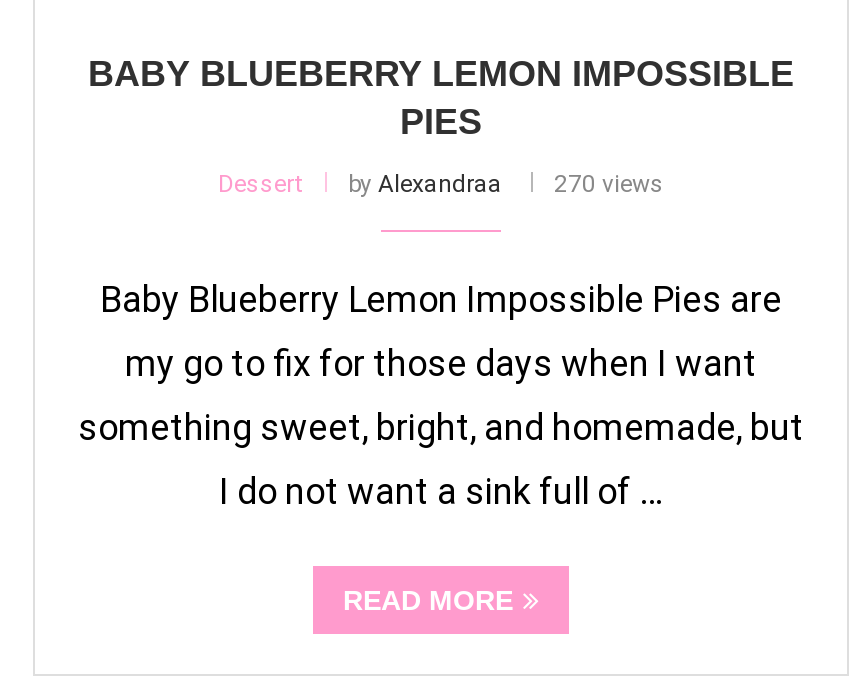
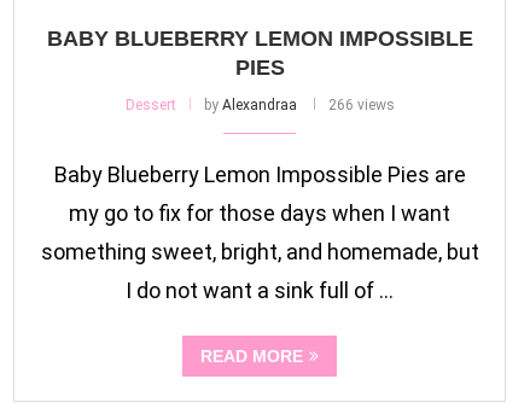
- Dessert by Alexandraa 270 views
+ Dessert by Alexandraa 266 views
